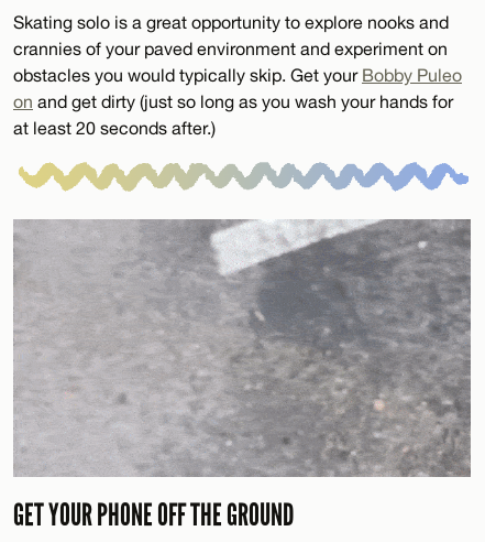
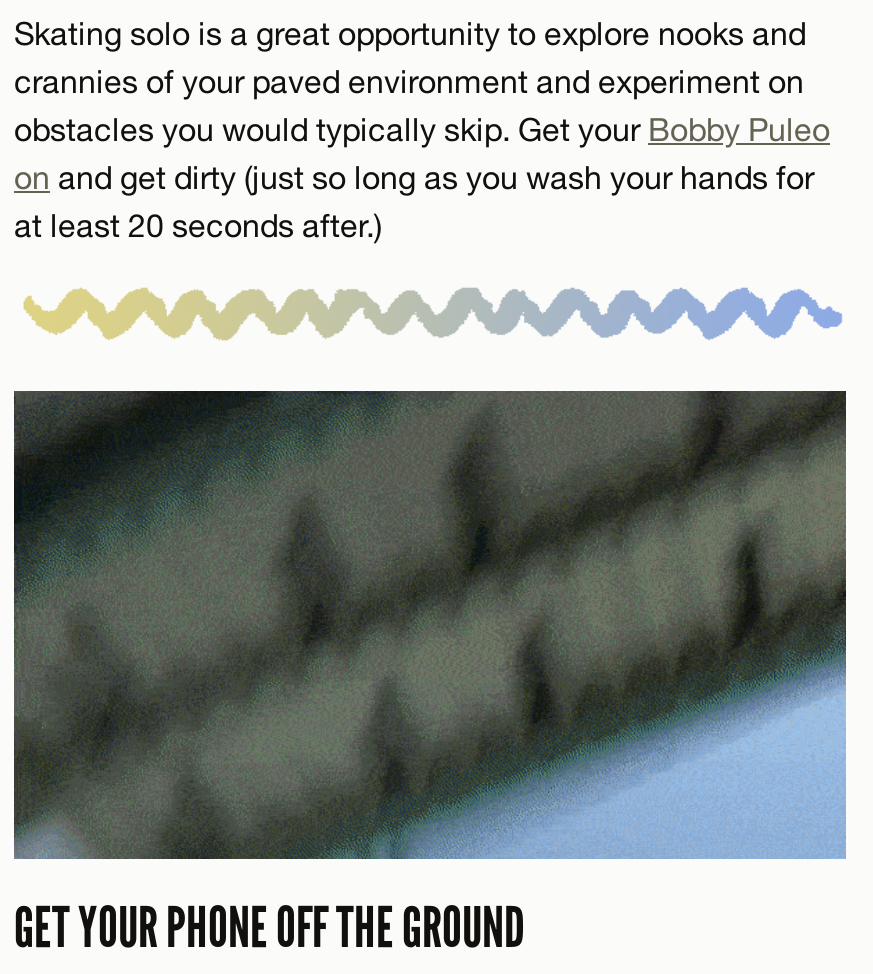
- [image]
+ [image]
